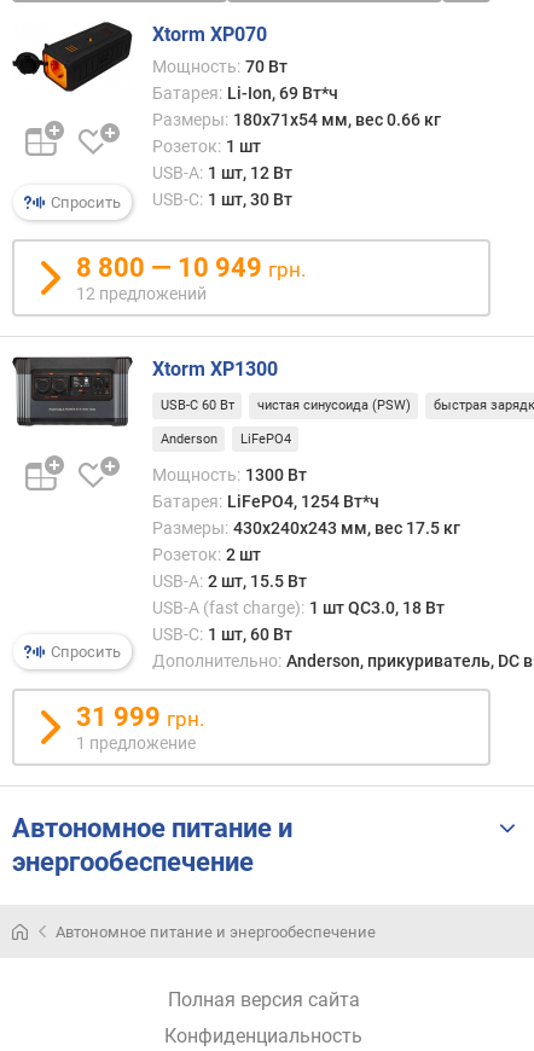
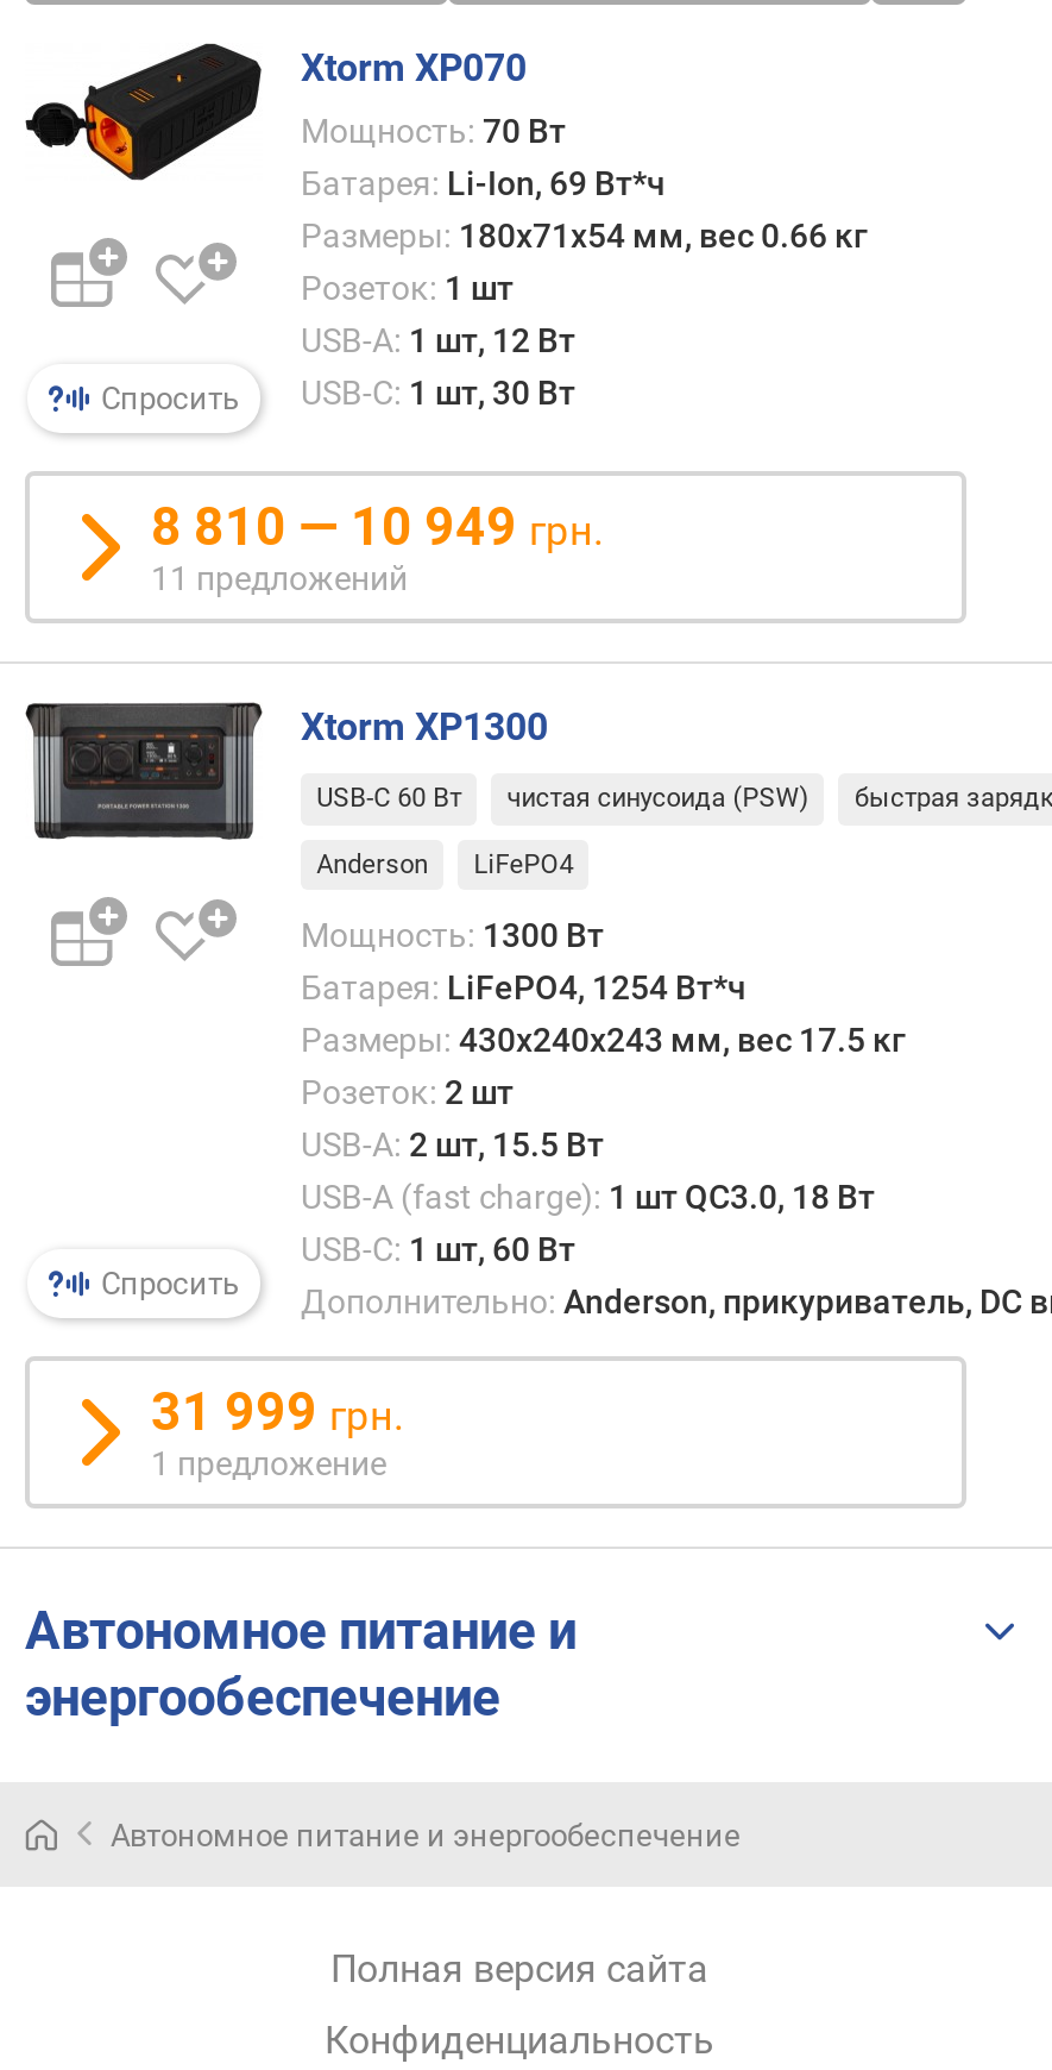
- 8 800 — 10 949 грн.
+ 8 810 — 10 949 грн.

- 12 предложений
+ 11 предложений
